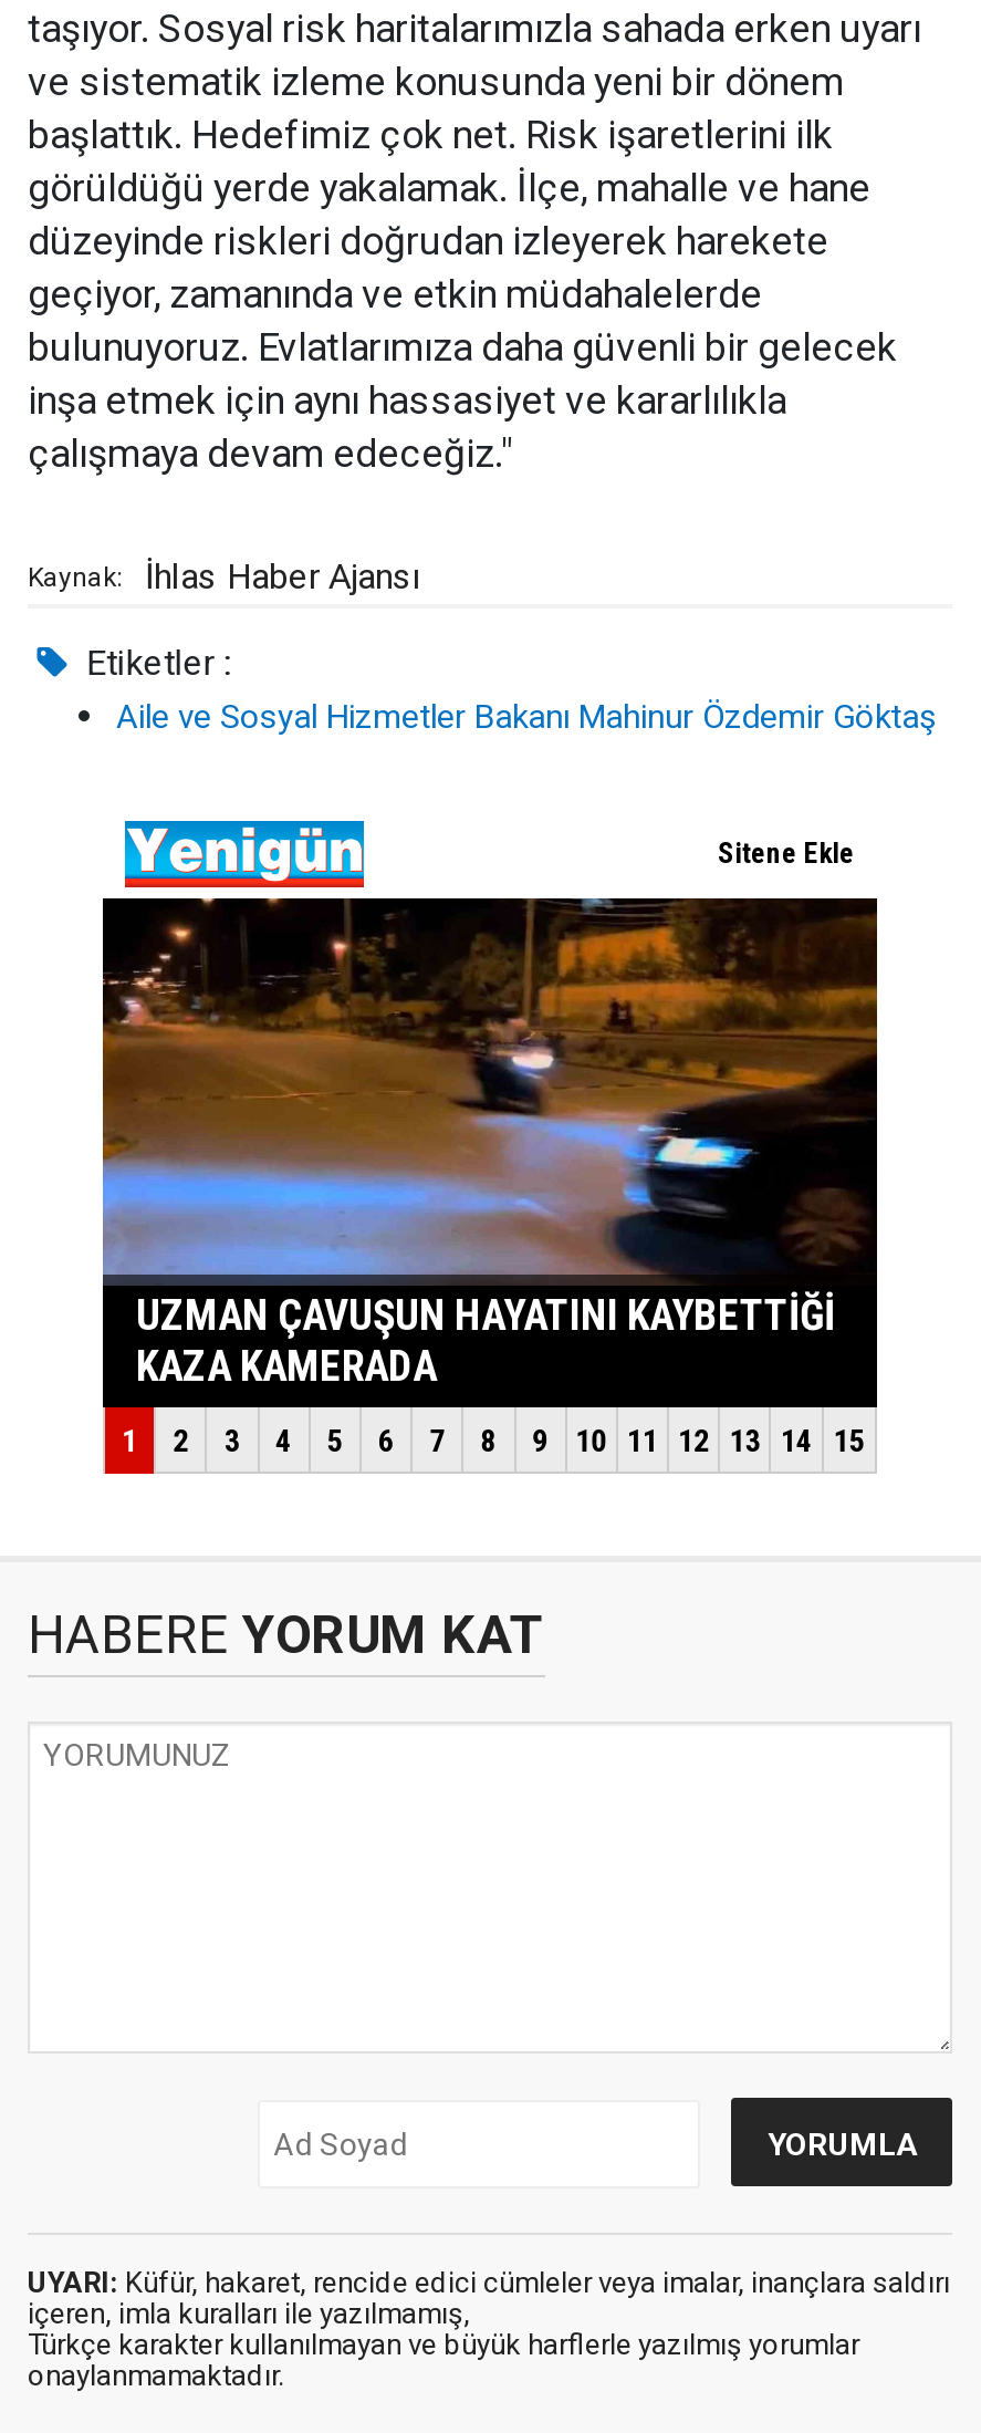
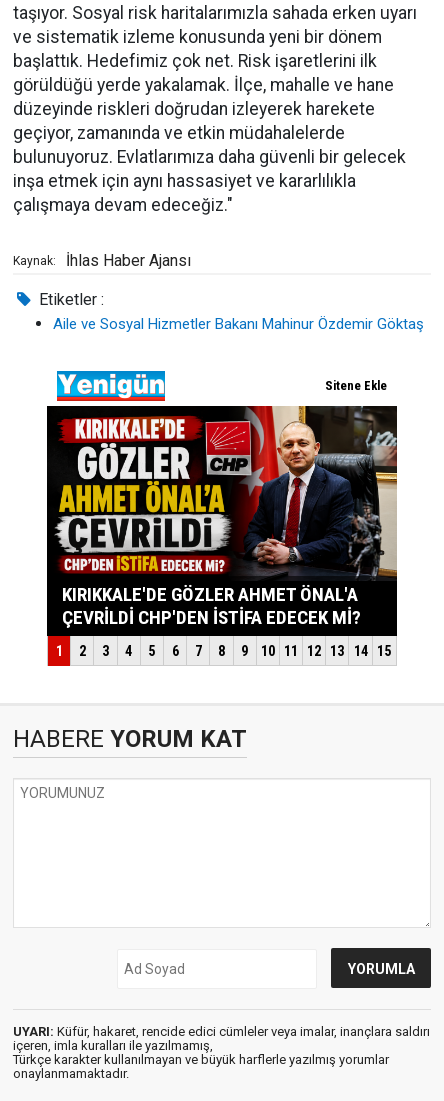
- [image]
+ [image]
